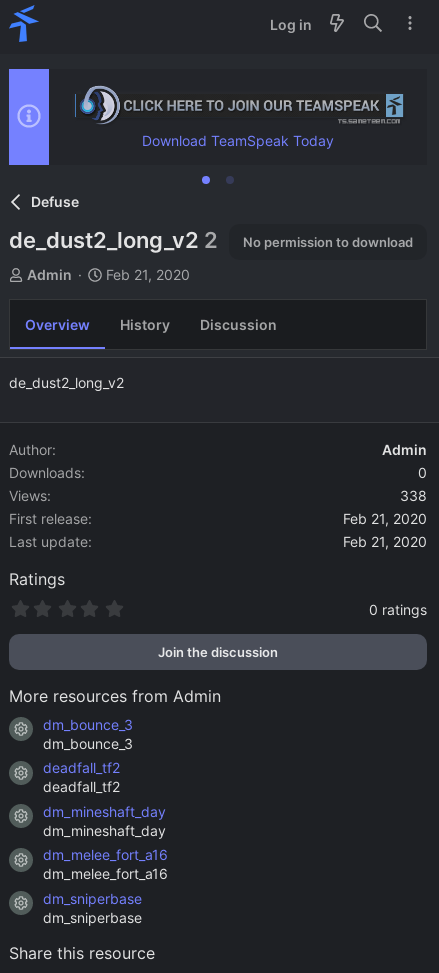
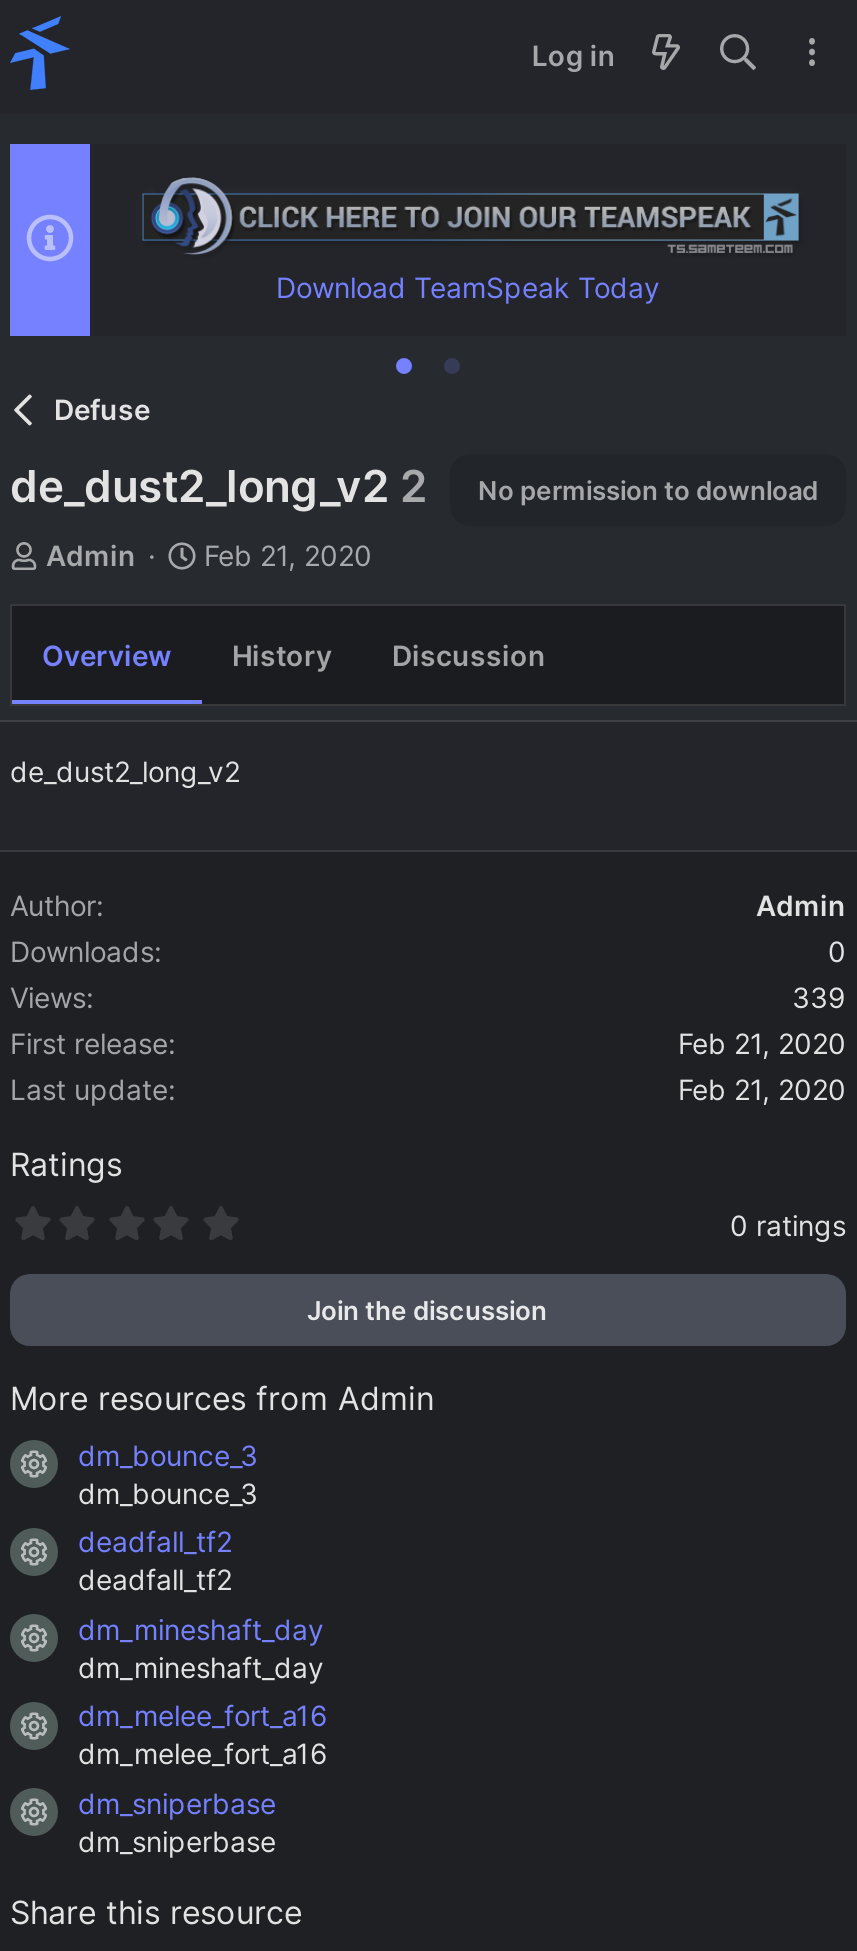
- 338
+ 339
